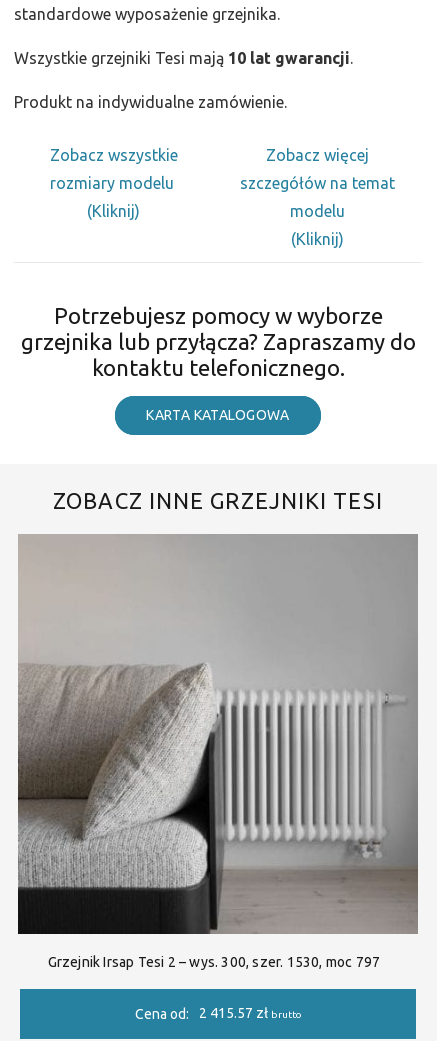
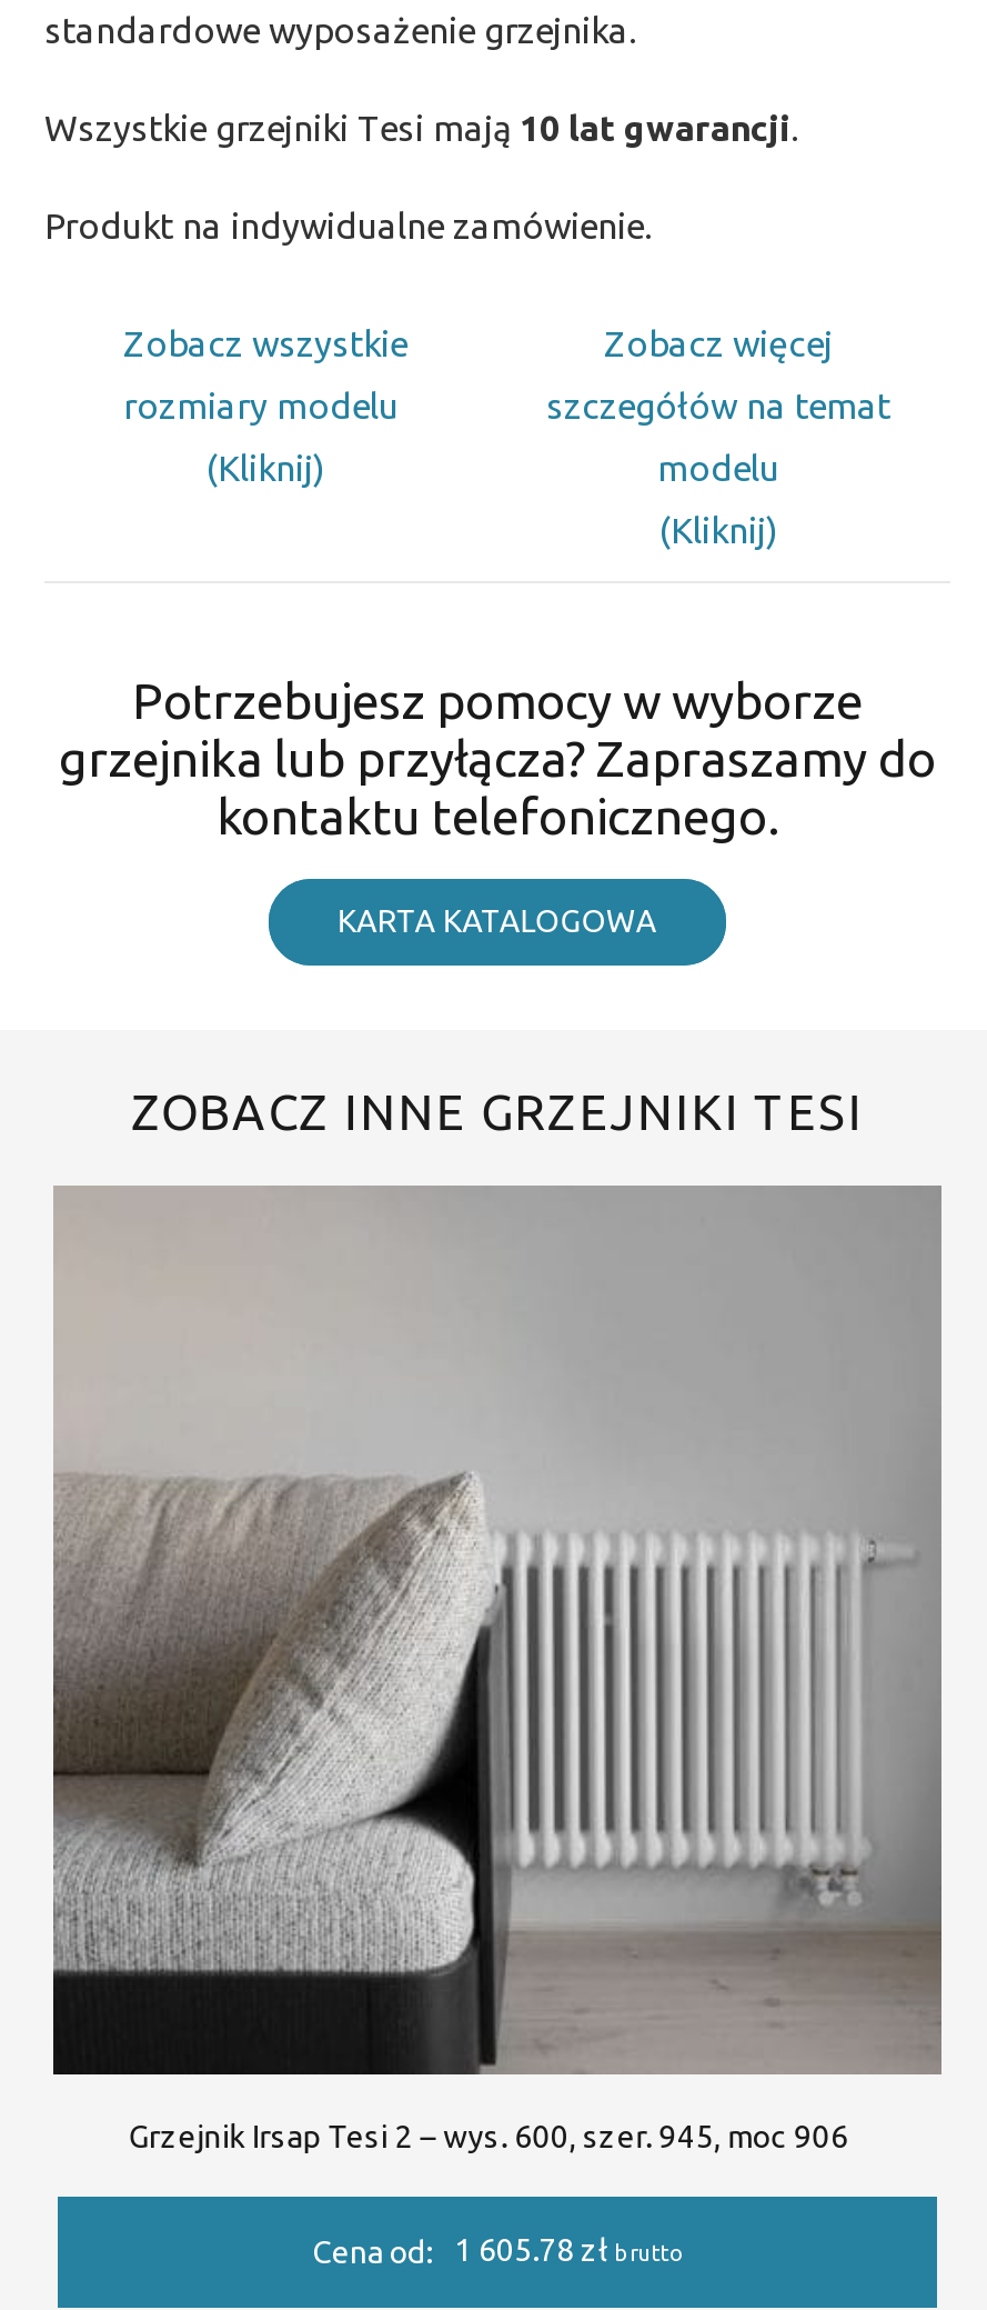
- Grzejnik Irsap Tesi 2 – wys. 300, szer. 1530, moc 797
+ Grzejnik Irsap Tesi 2 – wys. 600, szer. 945, moc 906

- Cena od: 2 415.57 zł brutto
+ Cena od: 1 605.78 zł brutto
